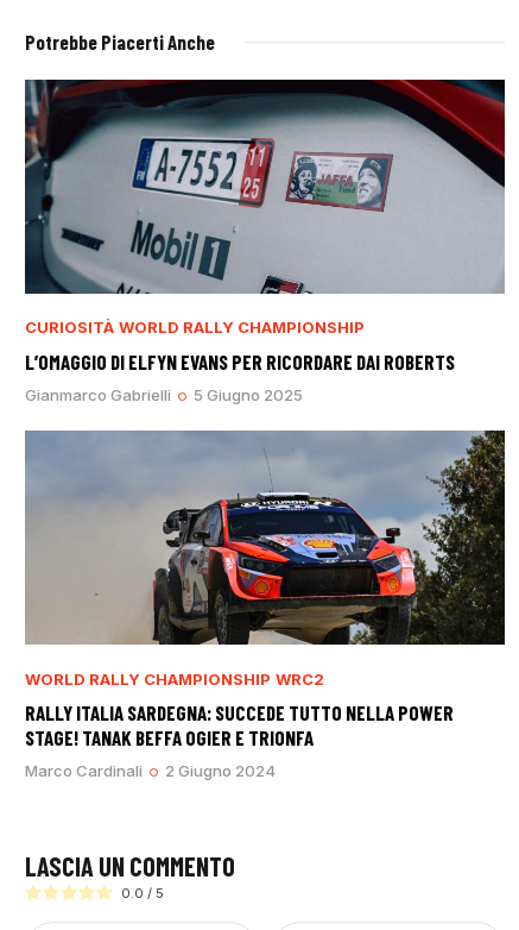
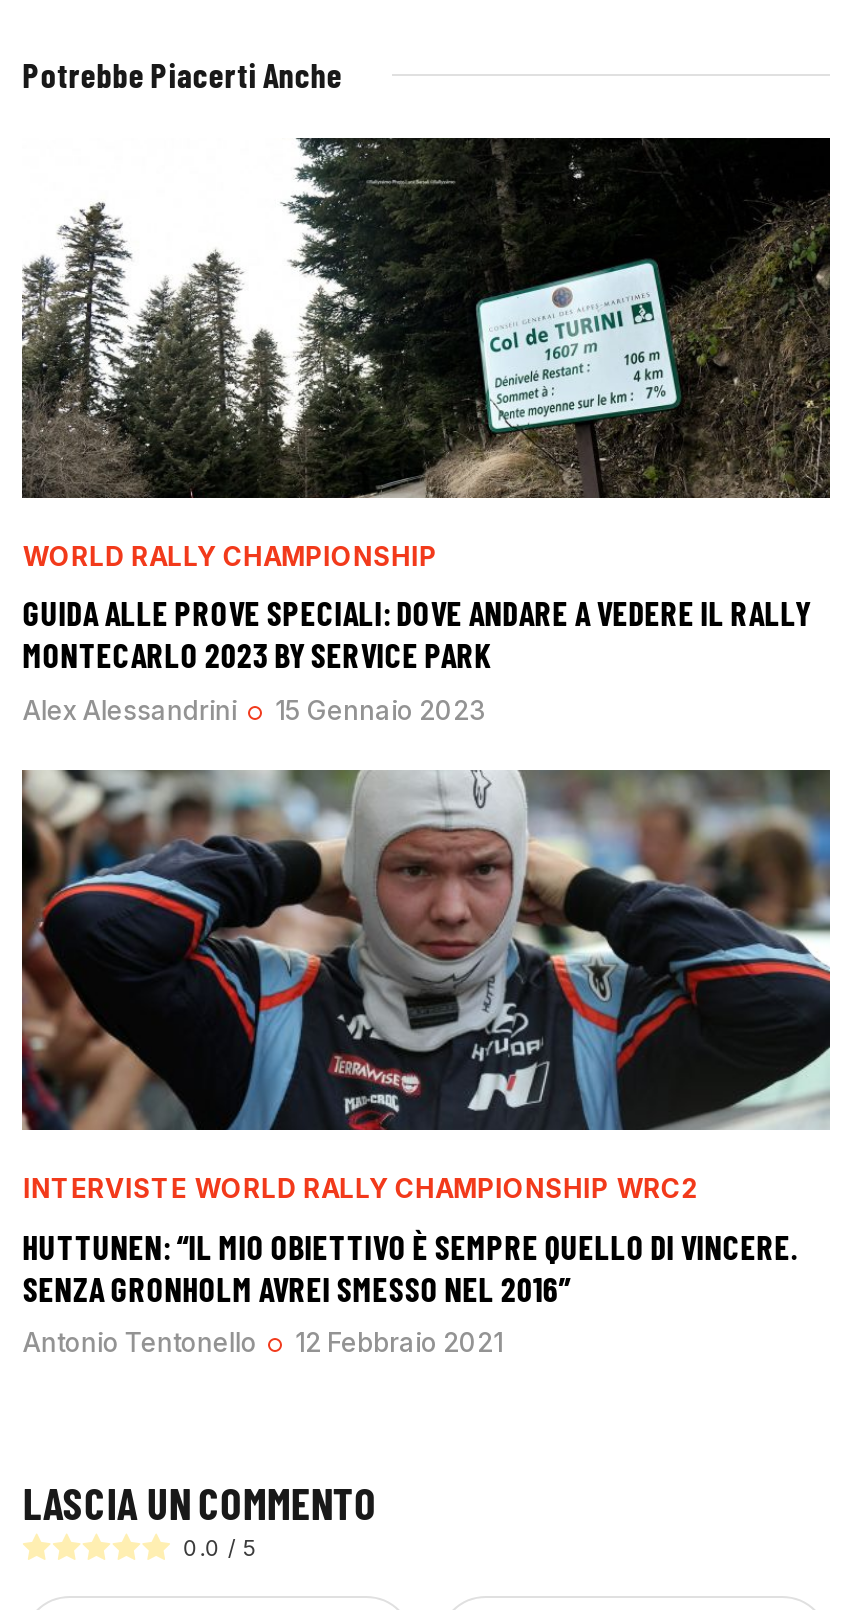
- [image]
- CURIOSITÀ WORLD RALLY CHAMPIONSHIP
+ [image]
+ WORLD RALLY CHAMPIONSHIP

- L’OMAGGIO DI ELFYN EVANS PER RICORDARE DAI ROBERTS
+ GUIDA ALLE PROVE SPECIALI: DOVE ANDARE A VEDERE IL RALLY
+ MONTECARLO 2023 BY SERVICE PARK

- Gianmarco Gabrielli
- 5 Giugno 2025
+ Alex Alessandrini
+ 15 Gennaio 2023

- [image]
- WORLD RALLY CHAMPIONSHIP WRC2
+ [image]
+ INTERVISTE WORLD RALLY CHAMPIONSHIP WRC2

- RALLY ITALIA SARDEGNA: SUCCEDE TUTTO NELLA POWER
- STAGE! TANAK BEFFA OGIER E TRIONFA
+ HUTTUNEN: “IL MIO OBIETTIVO È SEMPRE QUELLO DI VINCERE.
+ SENZA GRONHOLM AVREI SMESSO NEL 2016”

- Marco Cardinali
- 2 Giugno 2024
+ Antonio Tentonello
+ 12 Febbraio 2021
